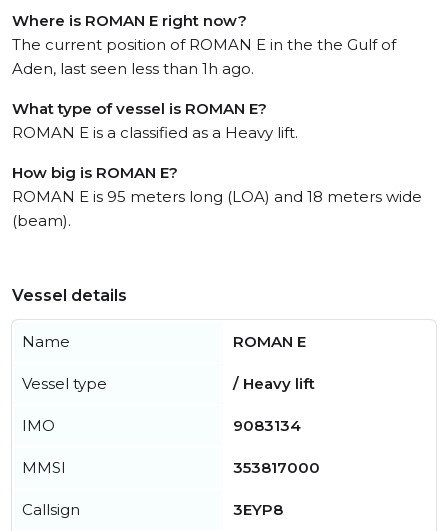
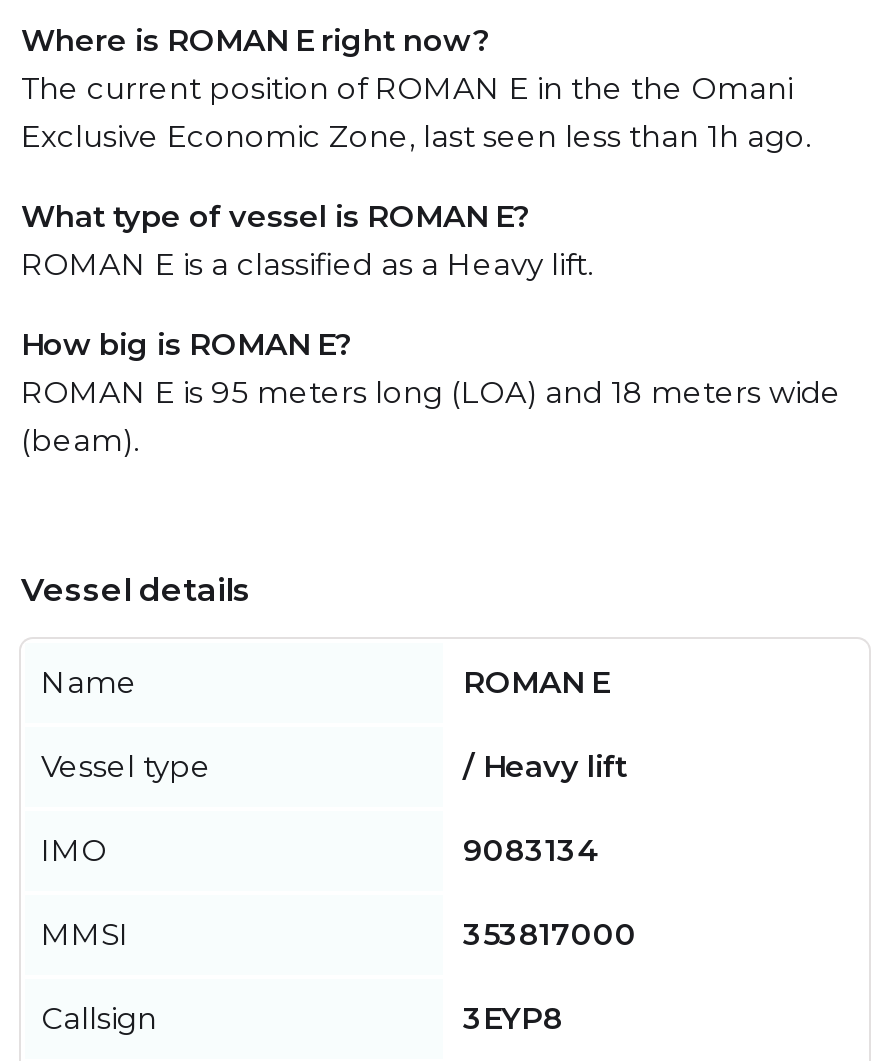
- The current position of ROMAN E in the the Gulf of
- Aden, last seen less than 1h ago.
+ The current position of ROMAN E in the the Omani
+ Exclusive Economic Zone, last seen less than 1h ago.
